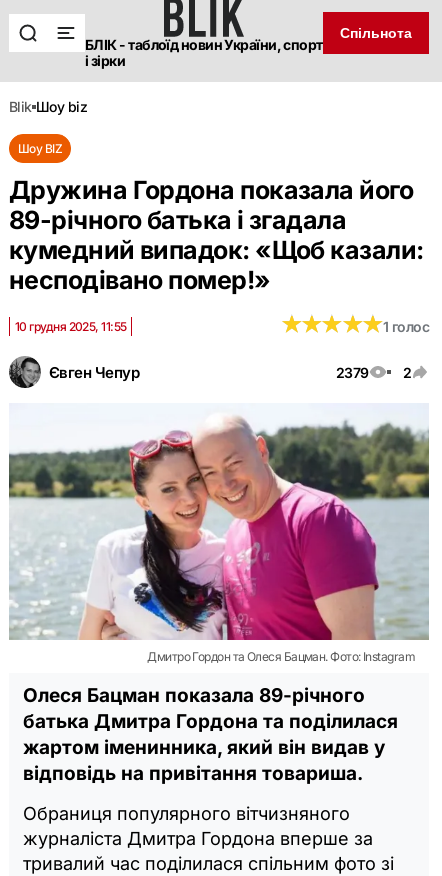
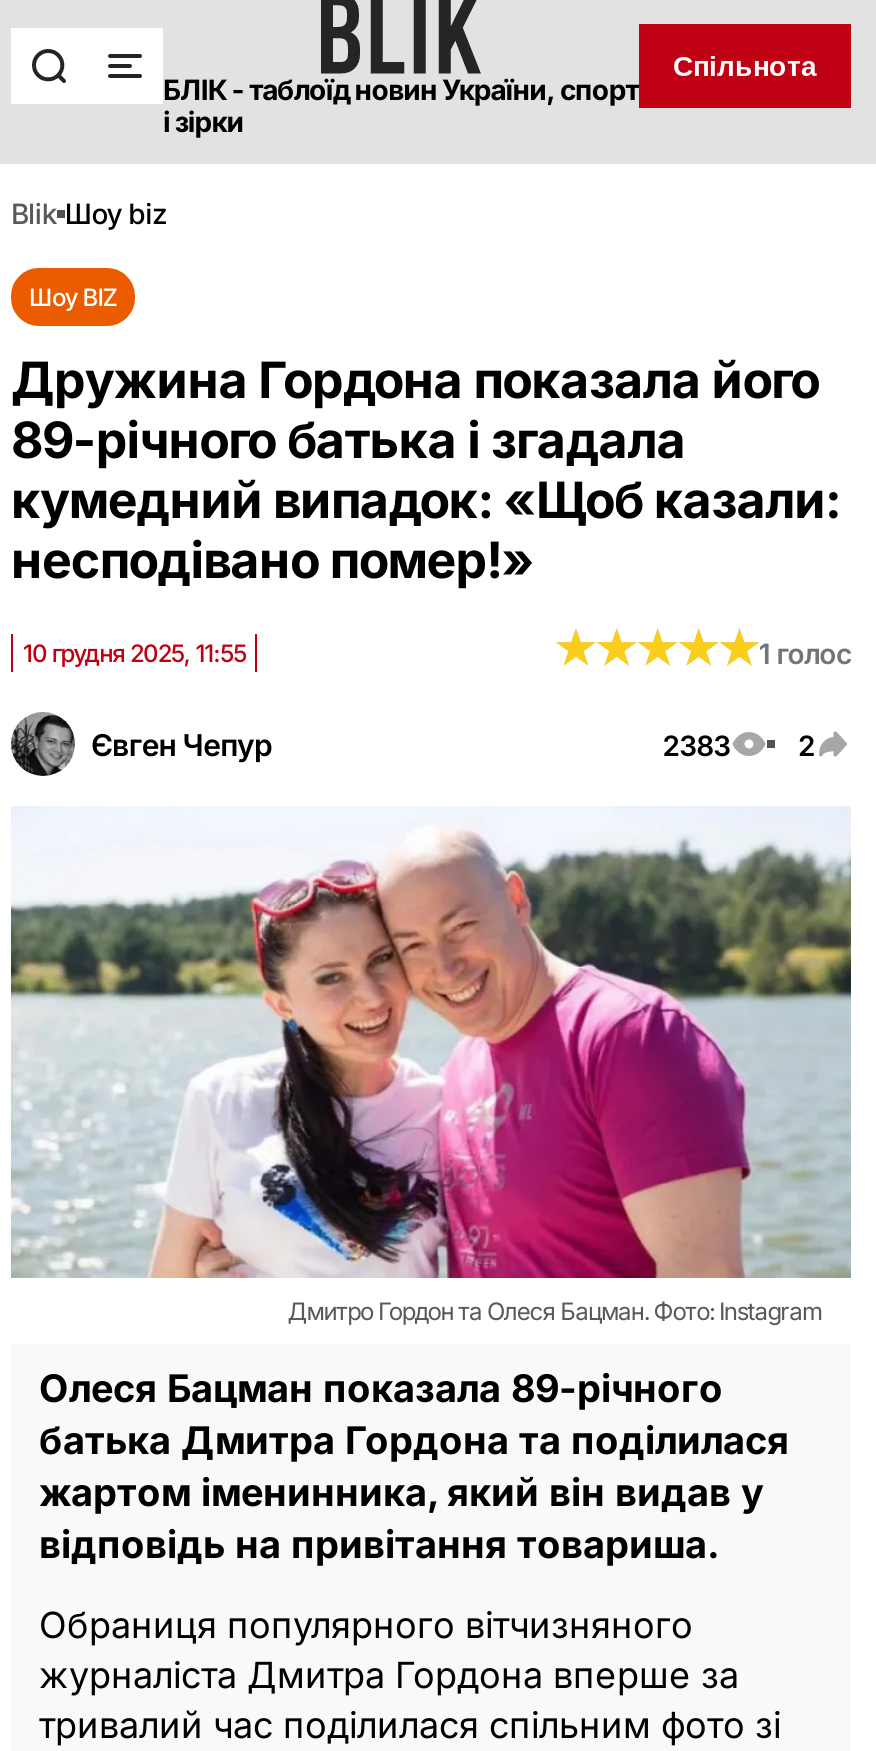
- 2379 2
+ 2383 2
